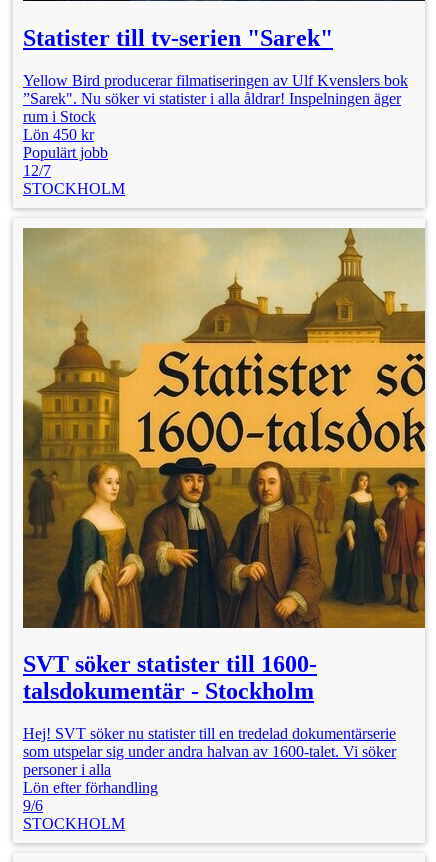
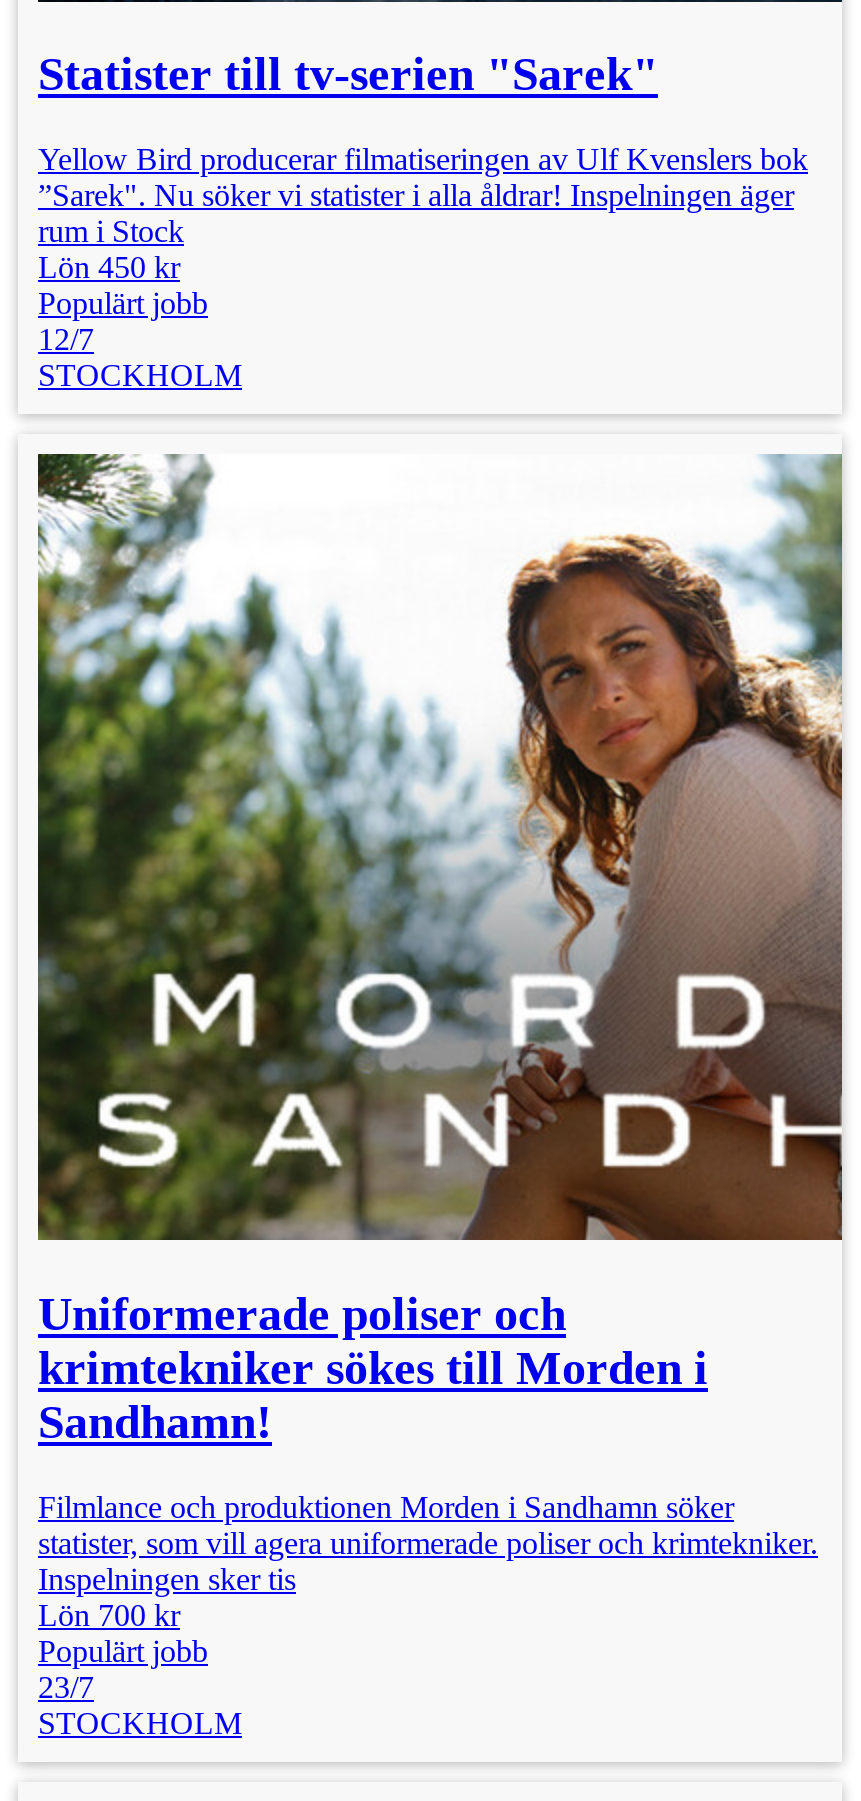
- [image]
- SVT söker statister till 1600-
- talsdokumentär - Stockholm
+ [image]
+ Uniformerade poliser och
+ krimtekniker sökes till Morden i
+ Sandhamn!

- Hej! SVT söker nu statister till en tredelad dokumentärserie
- som utspelar sig under andra halvan av 1600-talet. Vi söker
- personer i alla
- Lön efter förhandling
- 9/6
+ Filmlance och produktionen Morden i Sandhamn söker
+ statister, som vill agera uniformerade poliser och krimtekniker.
+ Inspelningen sker tis
+ Lön 700 kr
+ Populärt jobb
+ 23/7
